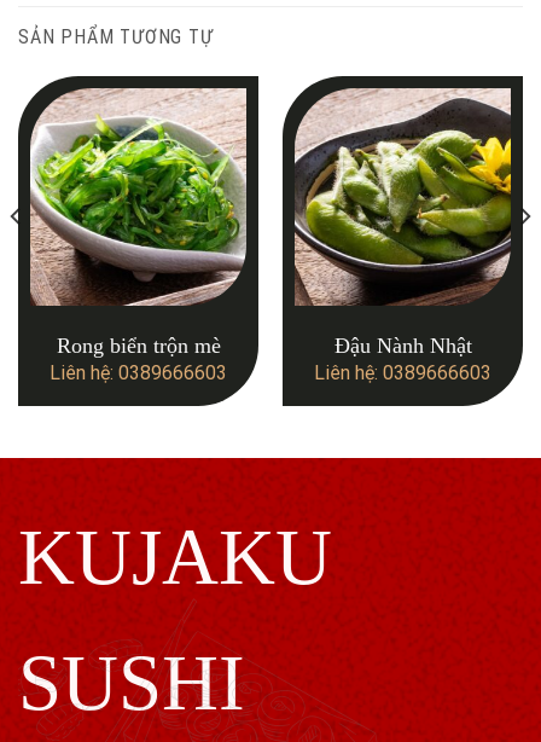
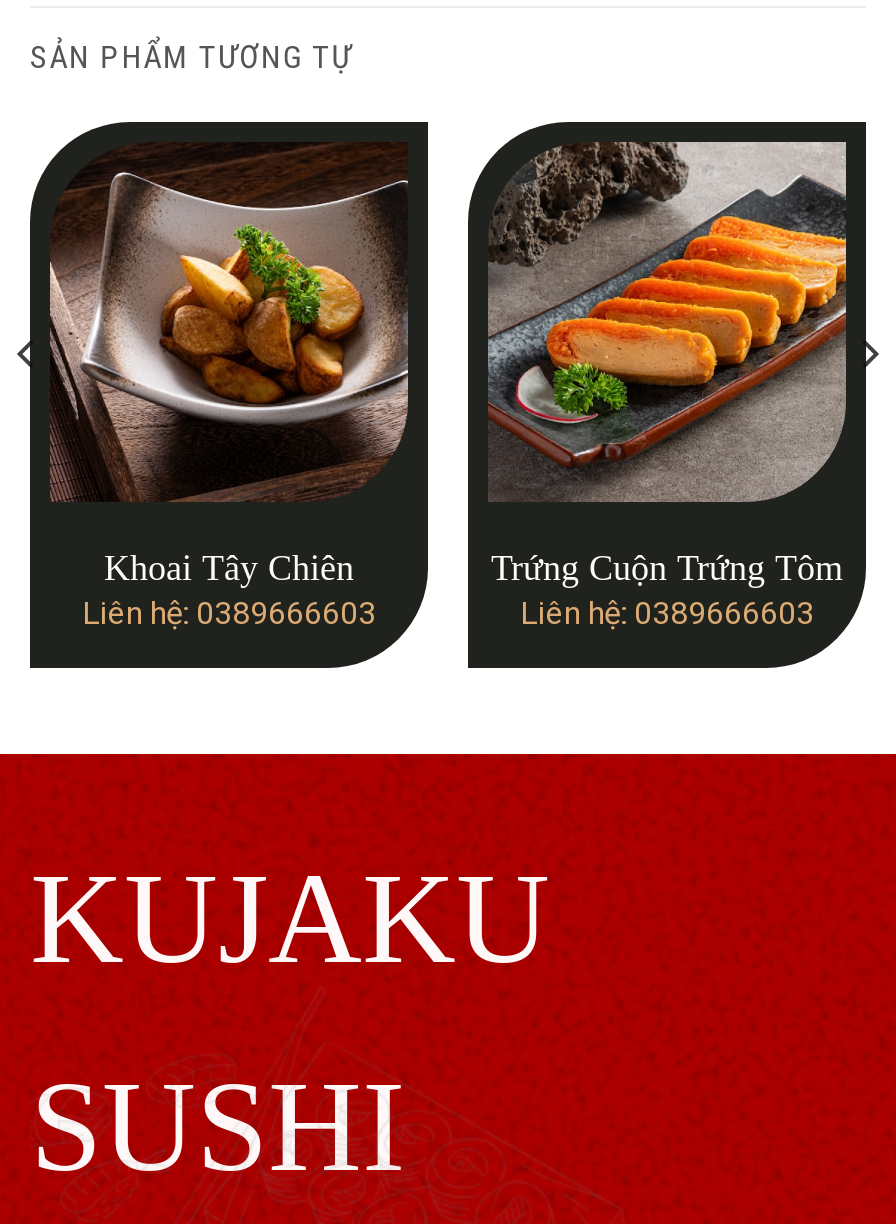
- [image]
- Rong biển trộn mè
+ [image]
+ Khoai Tây Chiên

- [image]
- Đậu Nành Nhật
+ [image]
+ Trứng Cuộn Trứng Tôm
